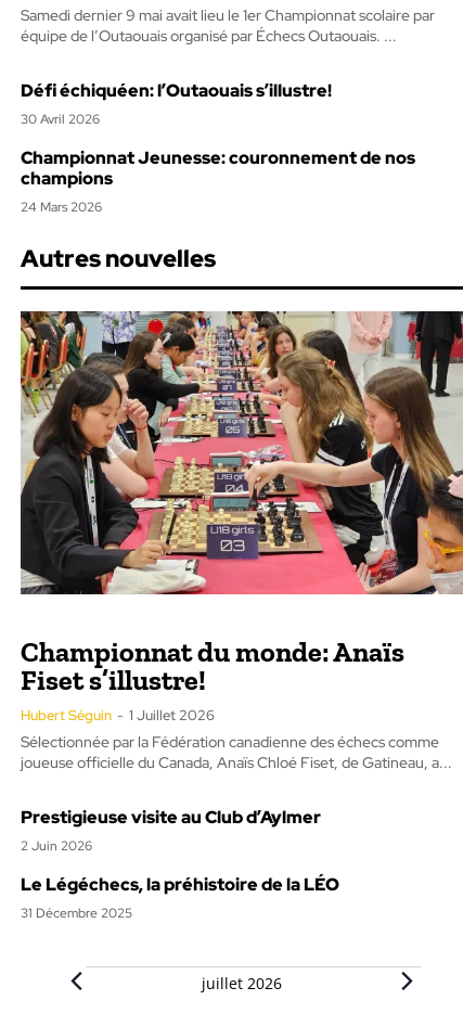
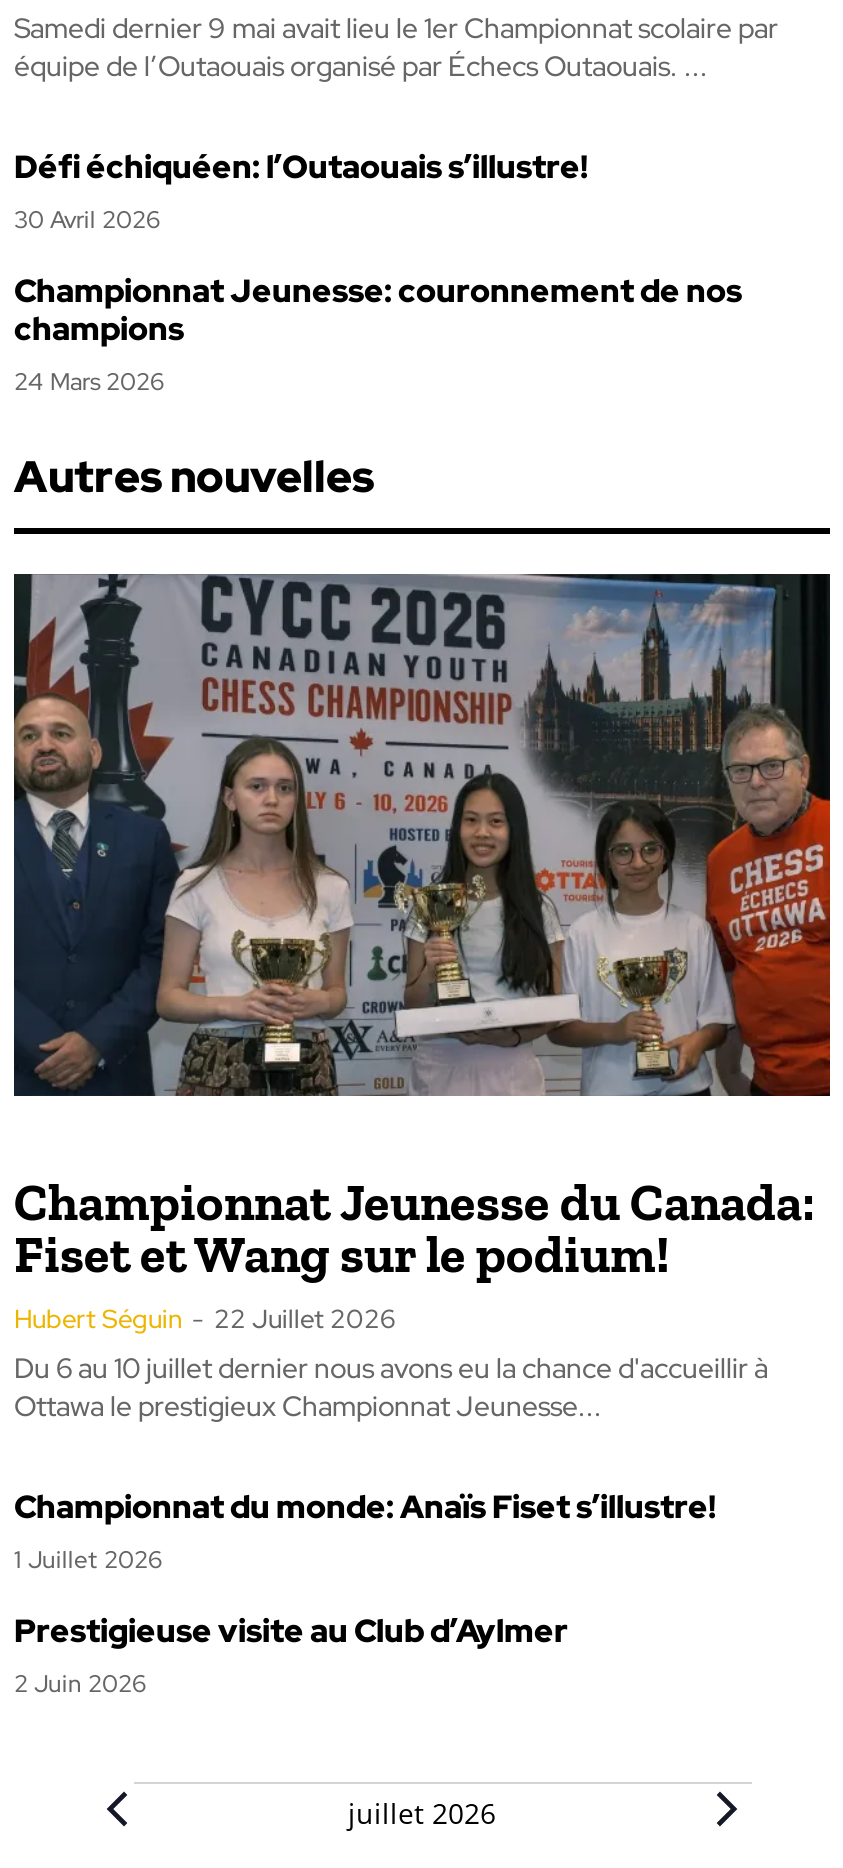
- [image]
+ [image]

- Championnat du monde: Anaïs
- Fiset s’illustre!
- Hubert Séguin - 1 Juillet 2026
- Sélectionnée par la Fédération canadienne des échecs comme
- joueuse officielle du Canada, Anaïs Chloé Fiset, de Gatineau, a...
+ Championnat Jeunesse du Canada:
+ Fiset et Wang sur le podium!
+ Hubert Séguin - 22 Juillet 2026
+ Du 6 au 10 juillet dernier nous avons eu la chance d'accueillir à
+ Ottawa le prestigieux Championnat Jeunesse...
+ Championnat du monde: Anaïs Fiset s’illustre!
+ 1 Juillet 2026

moved down: Prestigieuse visite au Club d’Aylmer | 2 Juin 2026

- Le Légéchecs, la préhistoire de la LÉO
- 31 Décembre 2025
